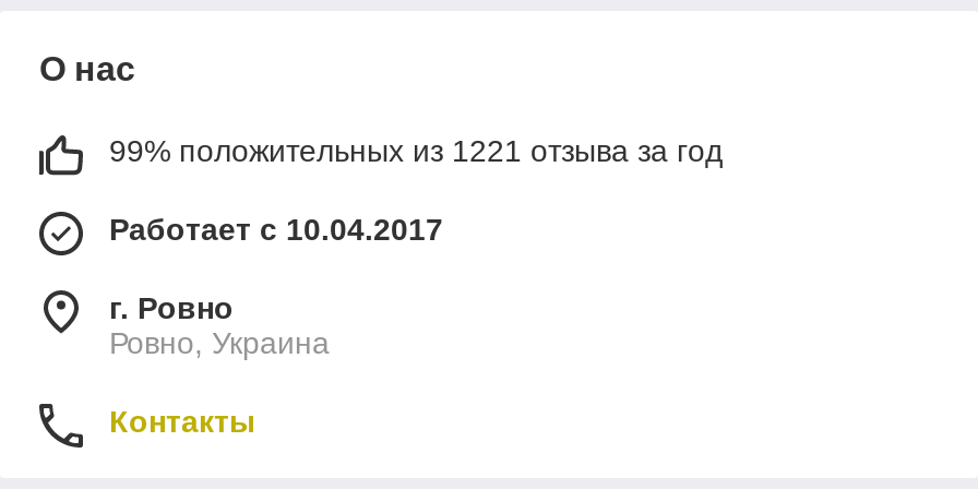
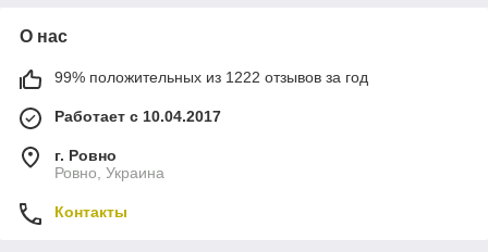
- 99% положительных из 1221 отзыва за год
+ 99% положительных из 1222 отзывов за год
